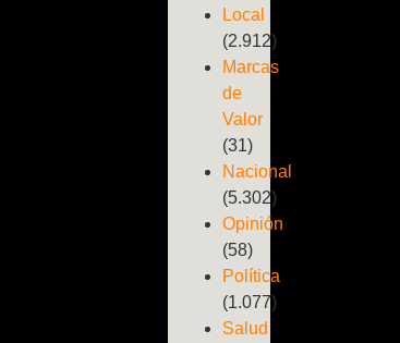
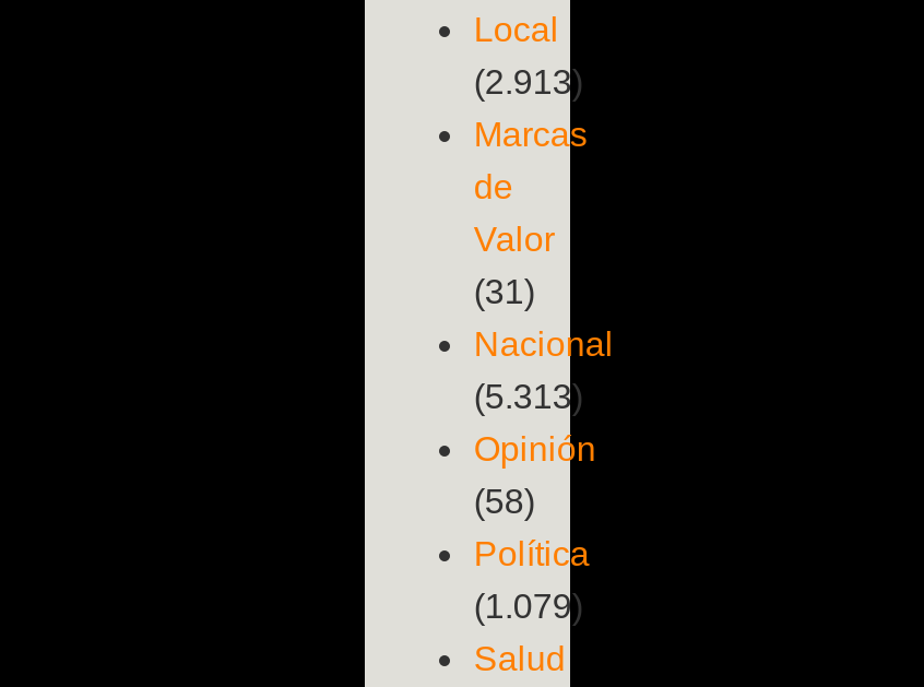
- (2.912)
+ (2.913)

- (5.302)
+ (5.313)

- (1.077)
+ (1.079)
